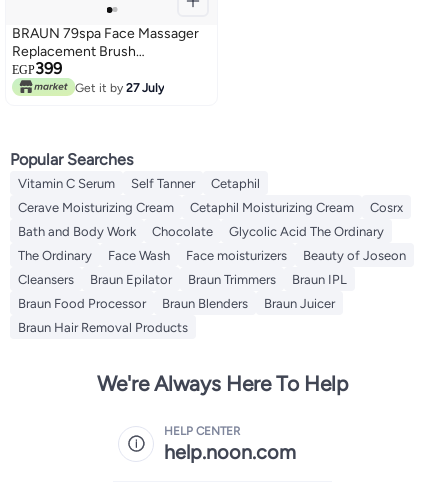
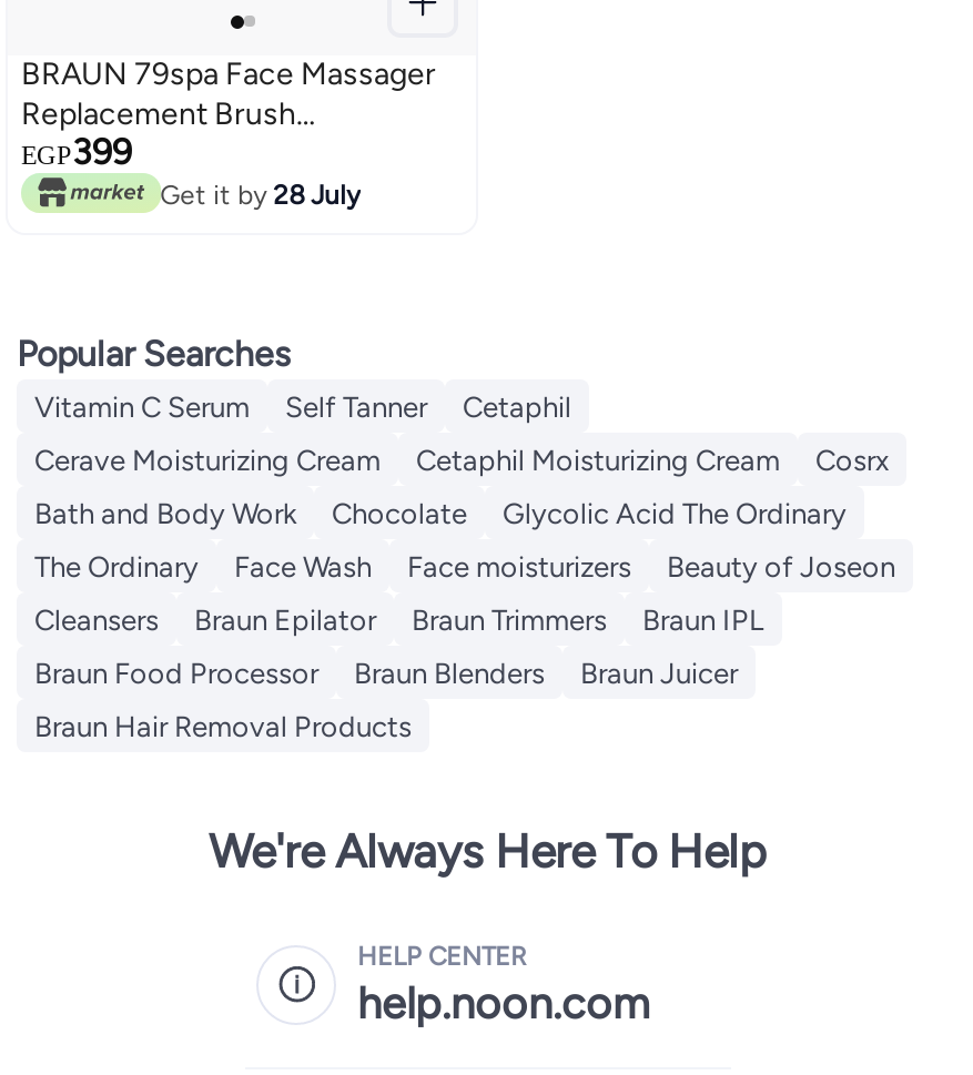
- Get it by 27 July
+ Get it by 28 July
